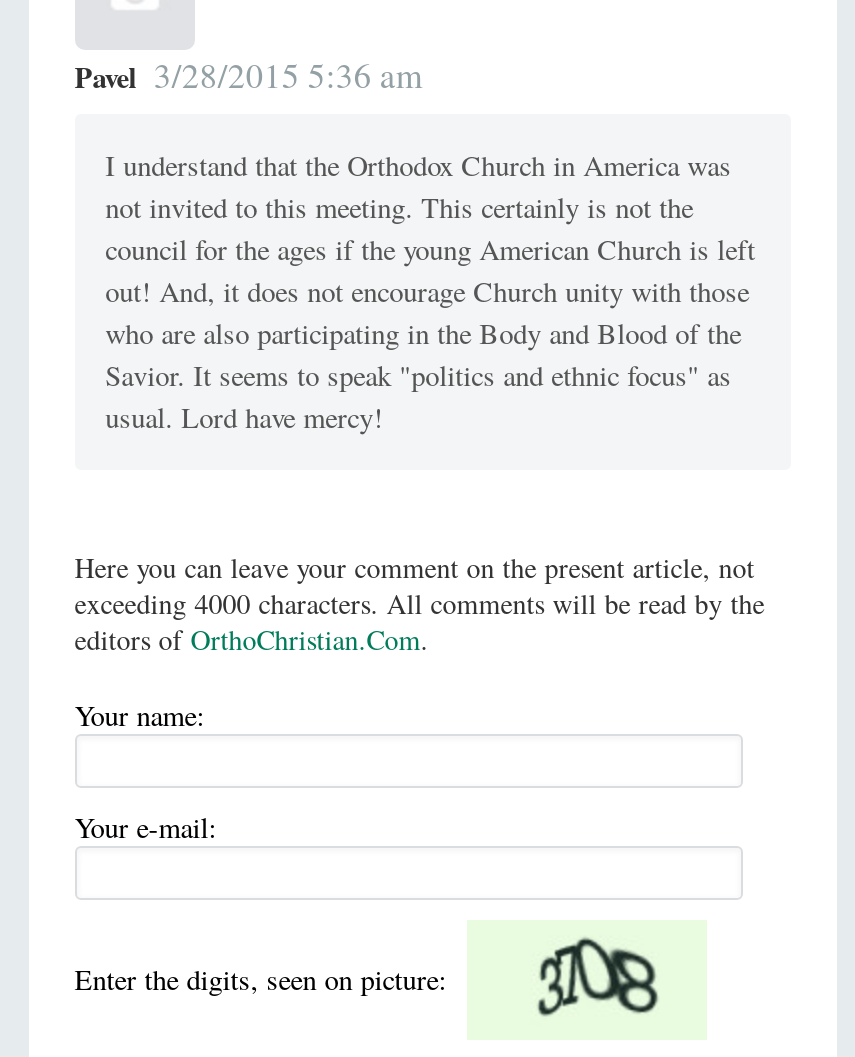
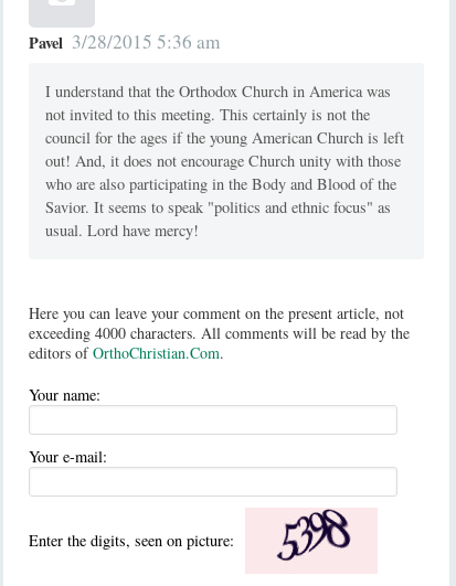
- [image]
+ [image]
